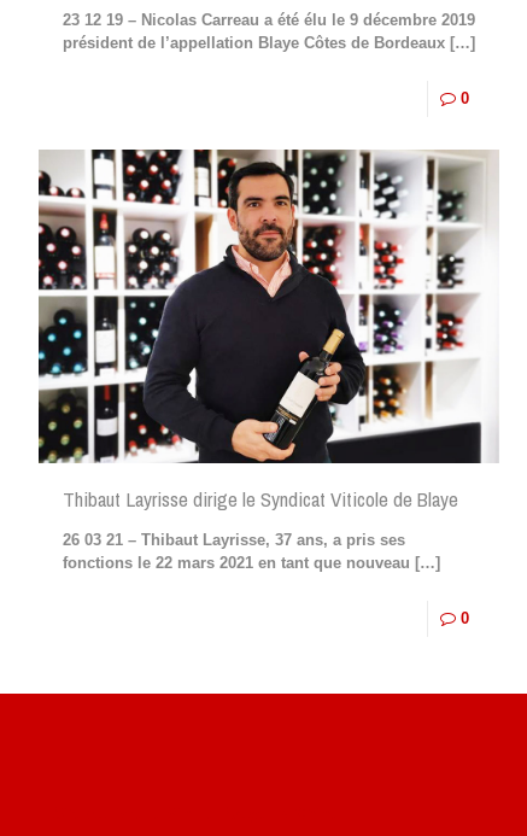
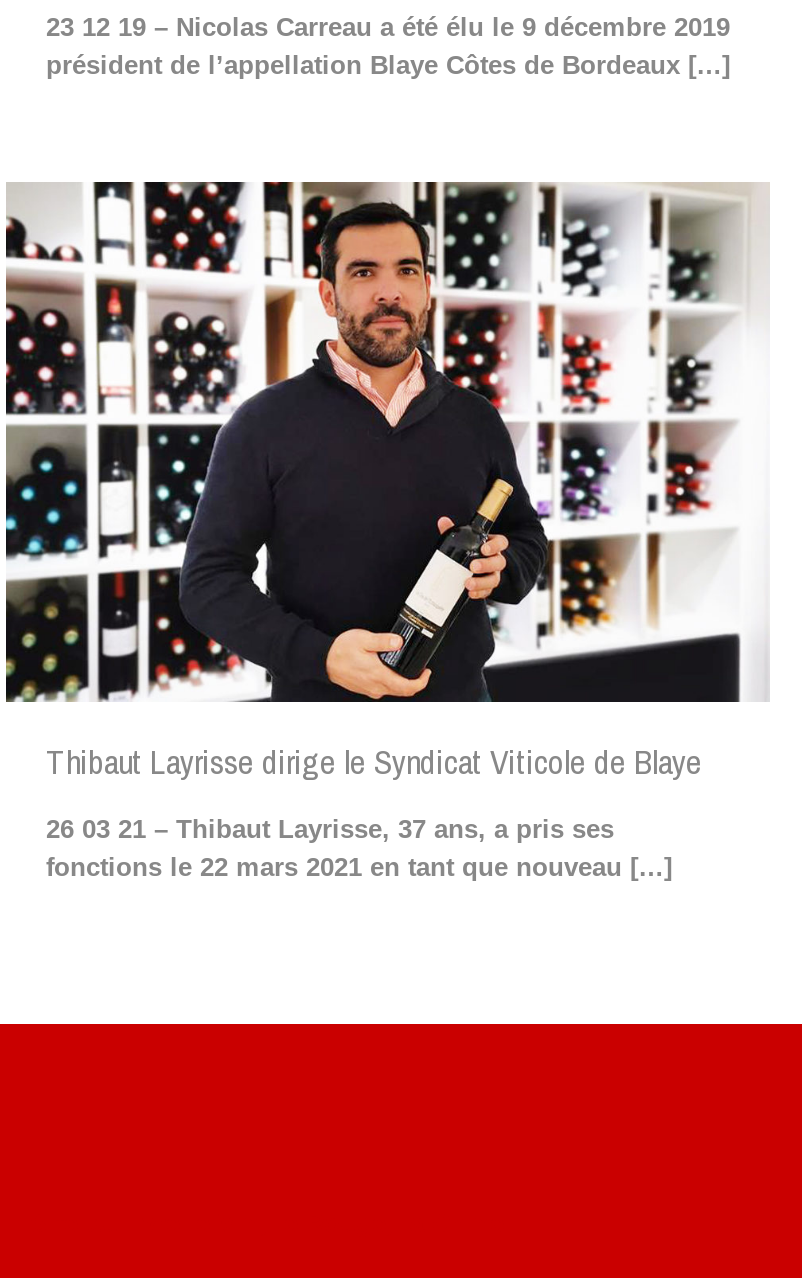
- 0

- 0
